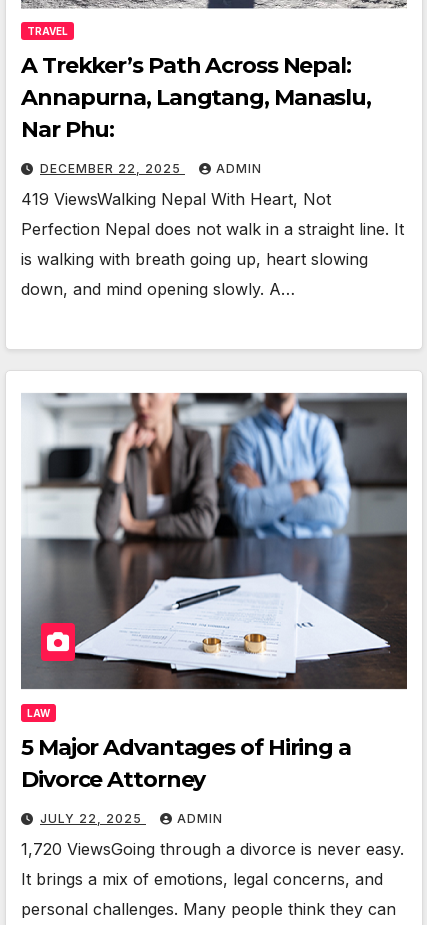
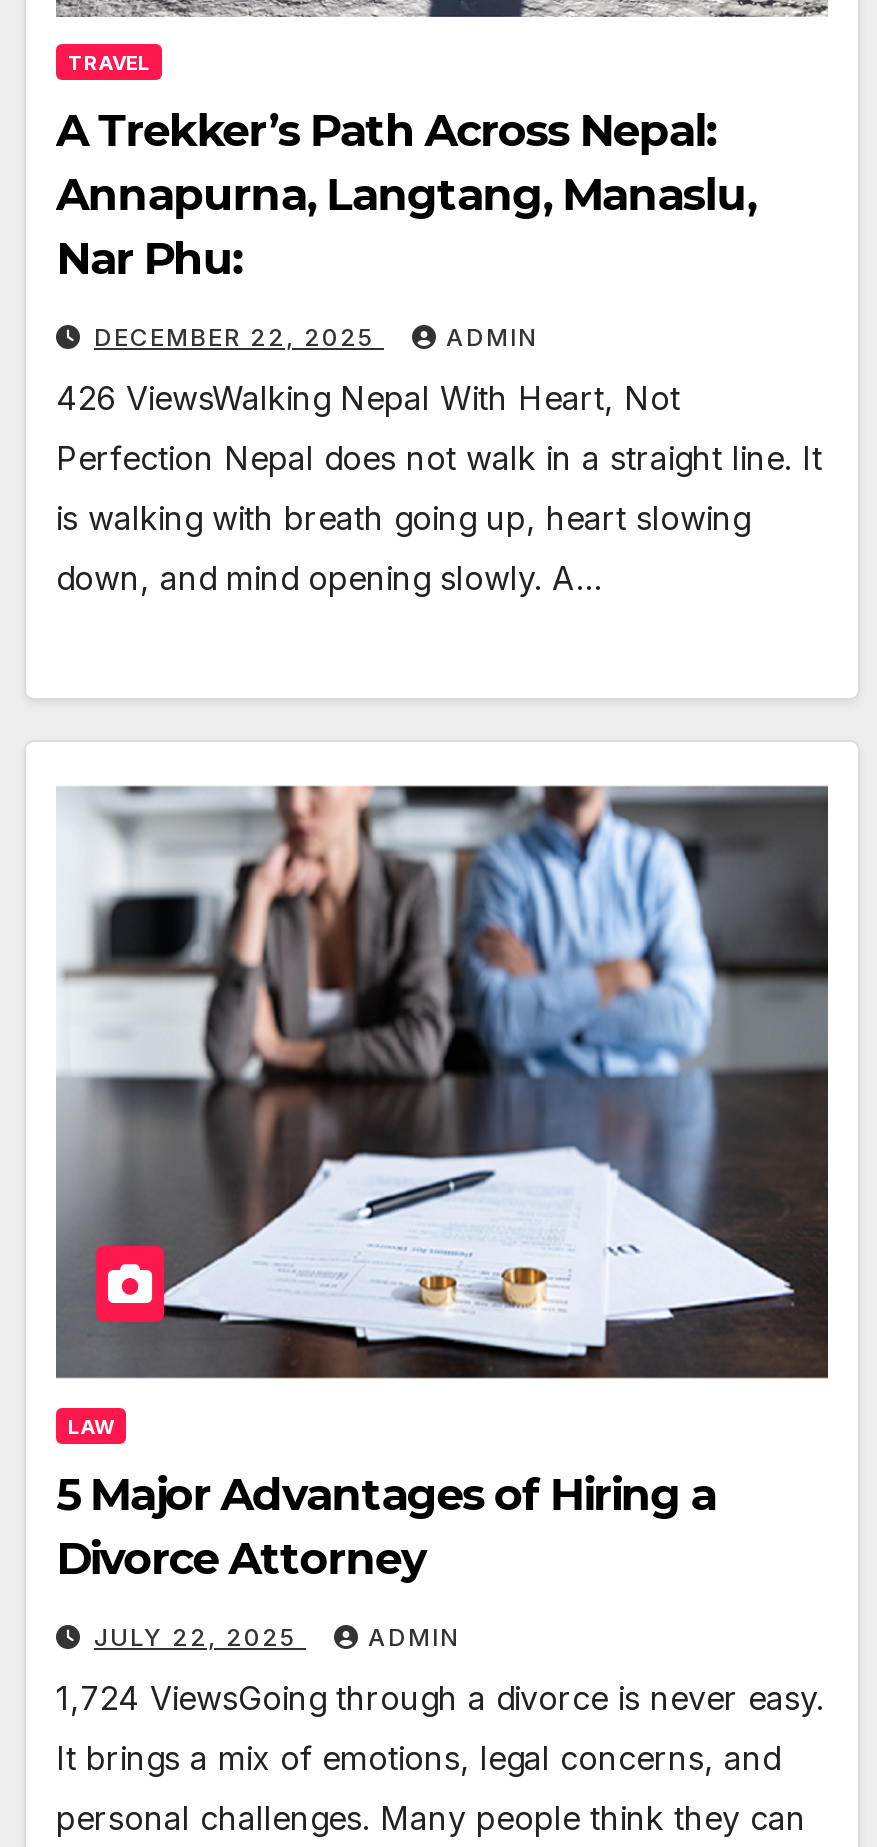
- 419 ViewsWalking Nepal With Heart, Not
+ 426 ViewsWalking Nepal With Heart, Not

- 1,720 ViewsGoing through a divorce is never easy.
+ 1,724 ViewsGoing through a divorce is never easy.
